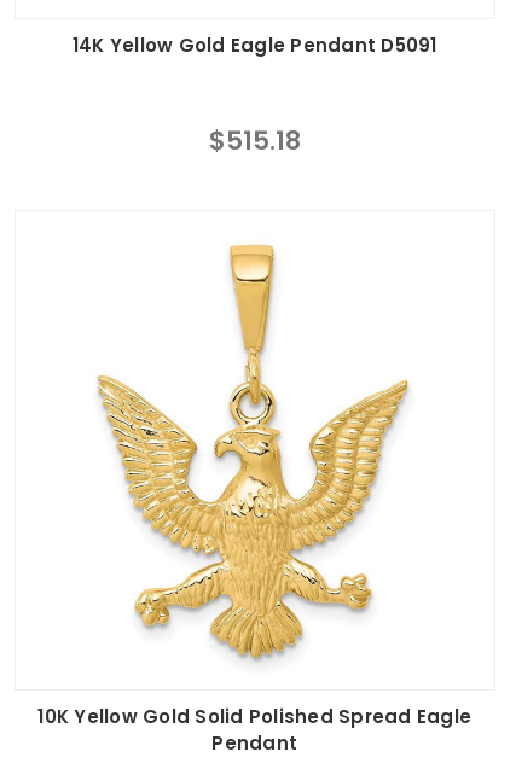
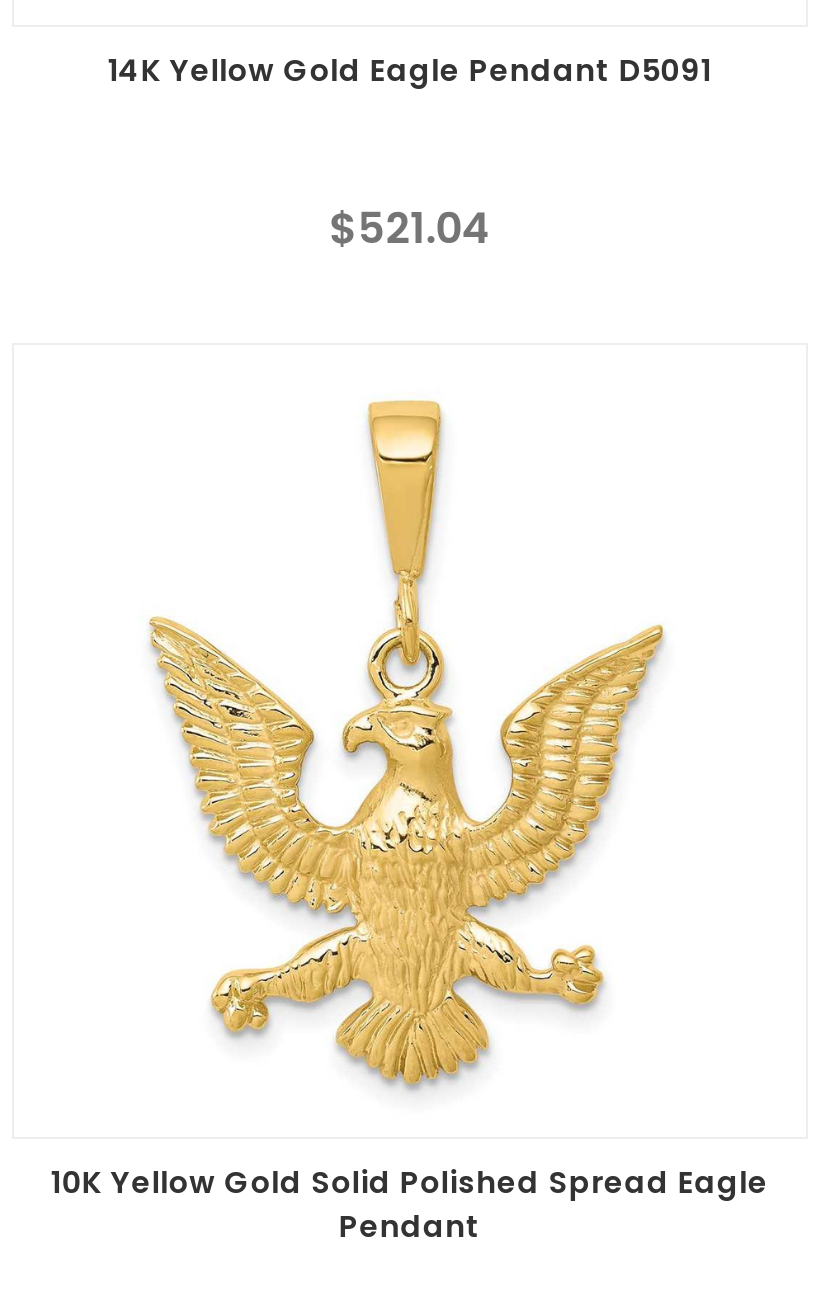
- $515.18
+ $521.04
